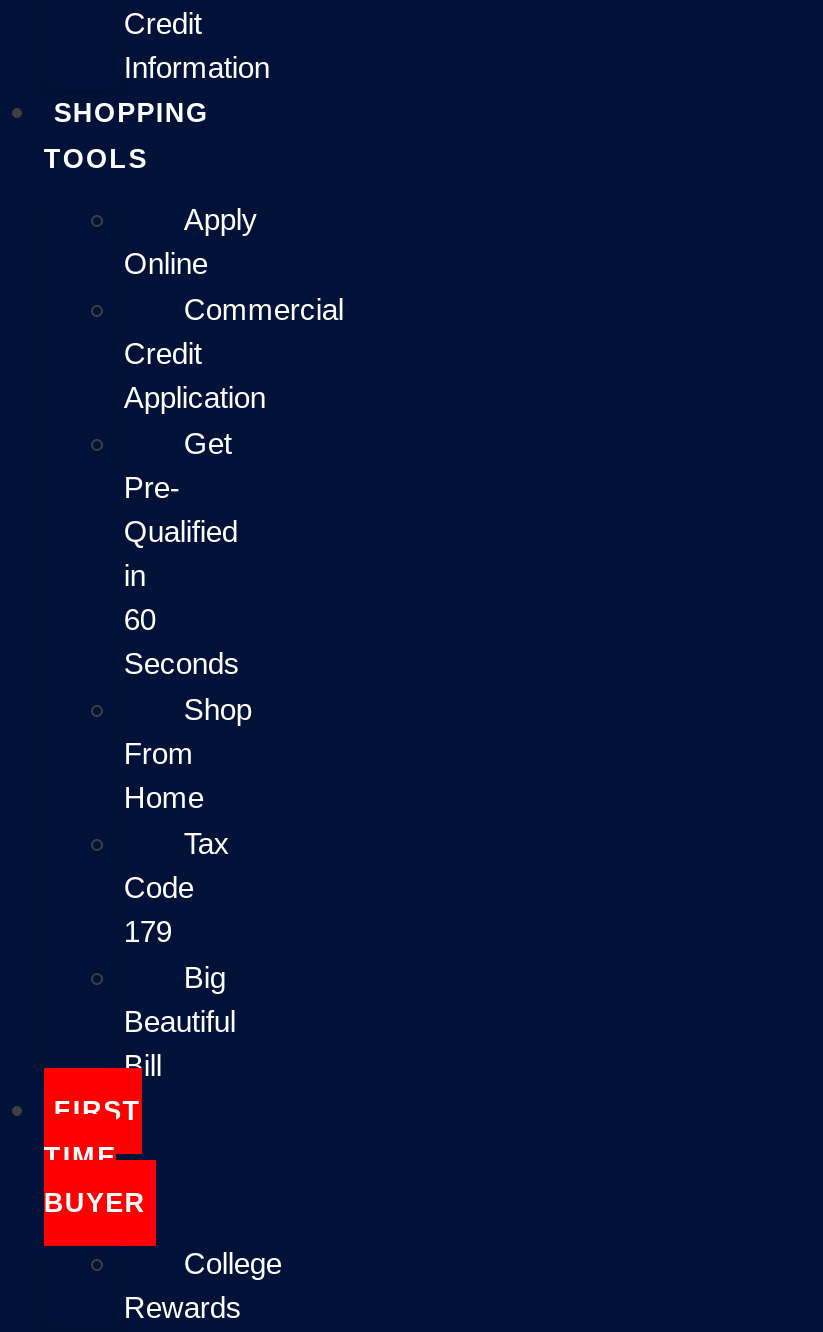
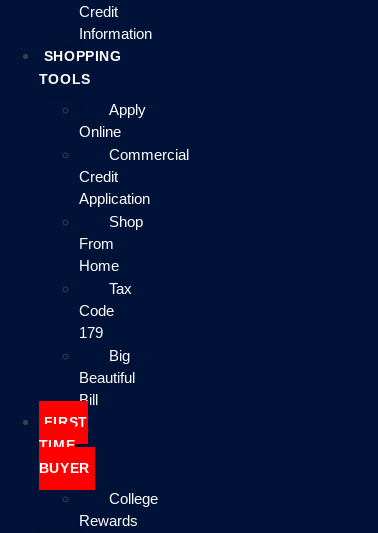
- Get
- Pre-
- Qualified
- in
- 60
- Seconds
